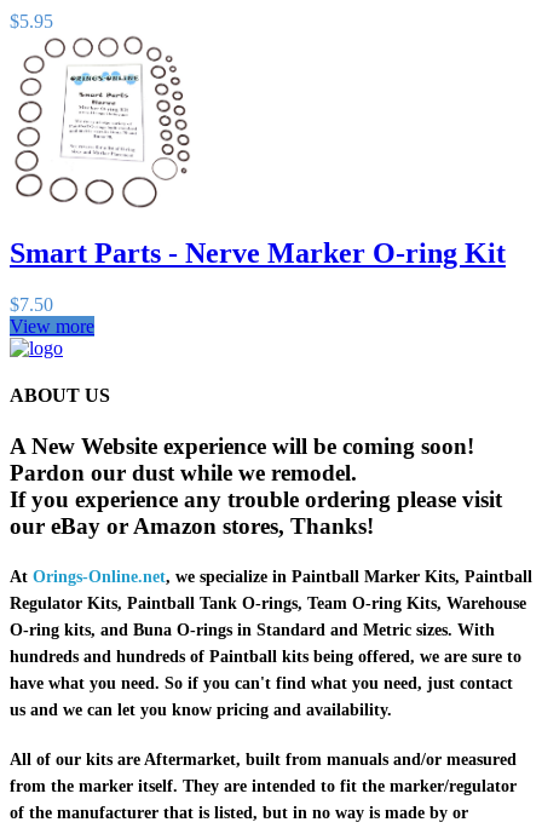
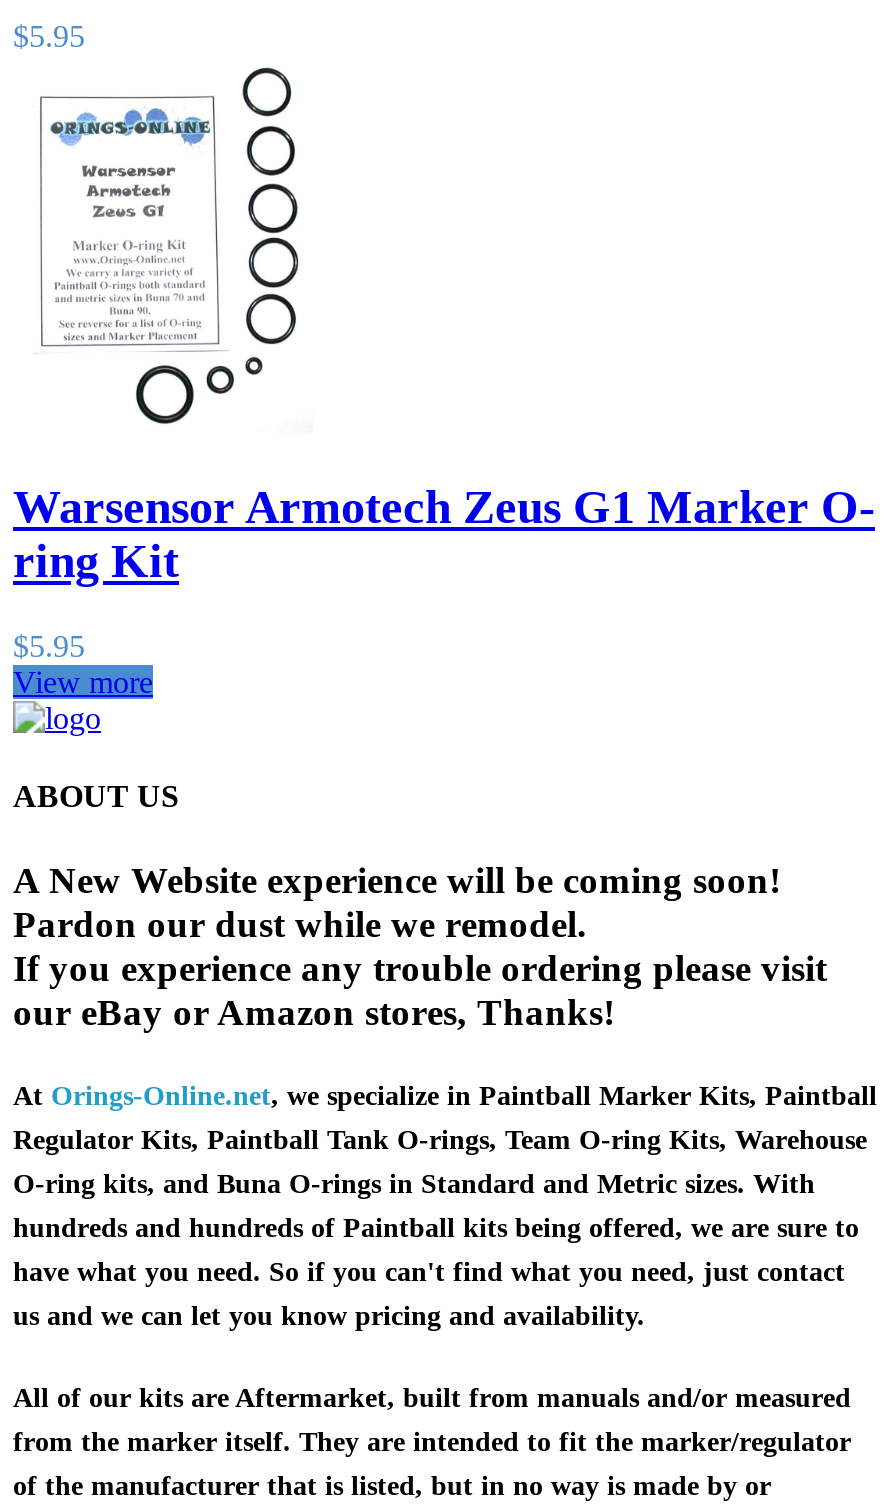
- [image]
+ [image]

- Smart Parts - Nerve Marker O-ring Kit
+ Warsensor Armotech Zeus G1 Marker O-
+ ring Kit

- $7.50
+ $5.95
